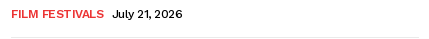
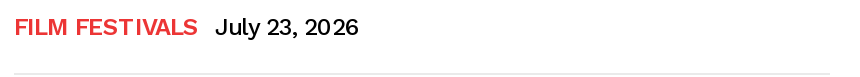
- FILM FESTIVALS July 21, 2026
+ FILM FESTIVALS July 23, 2026
